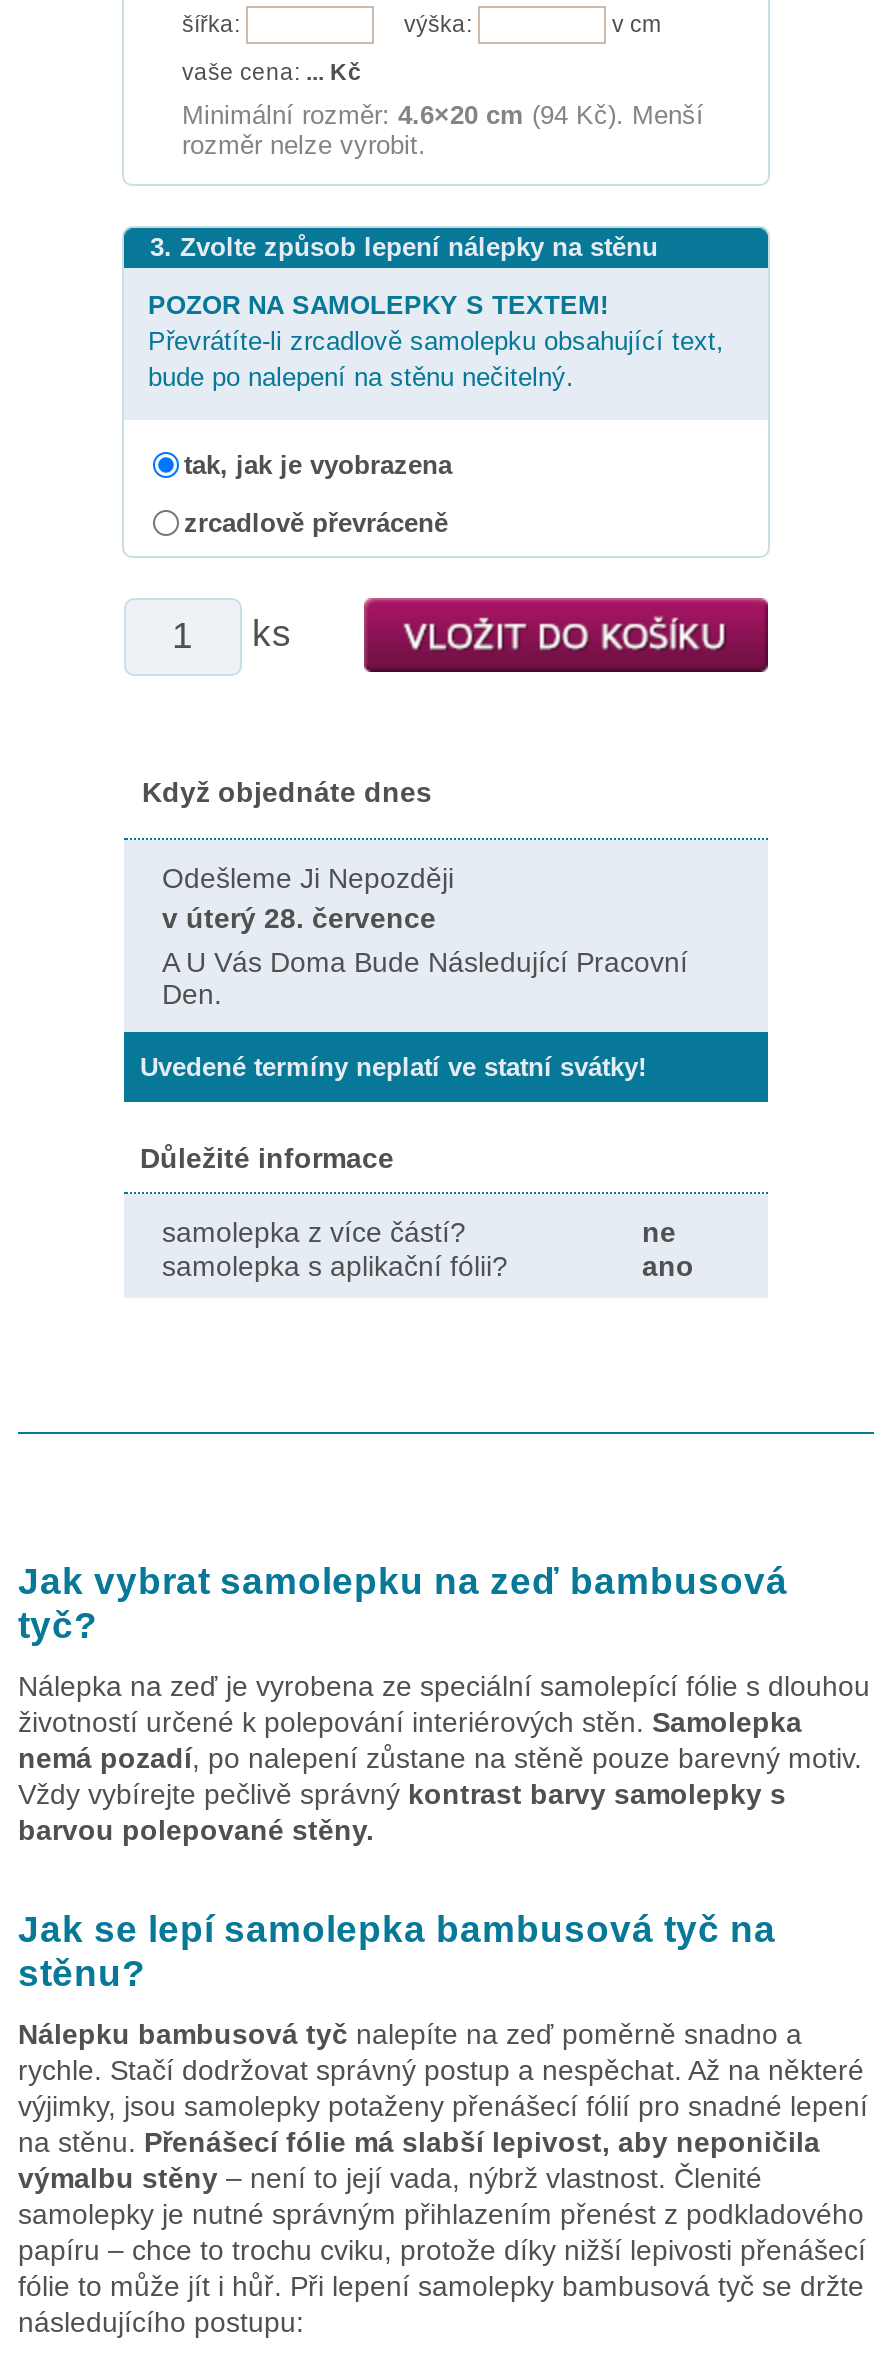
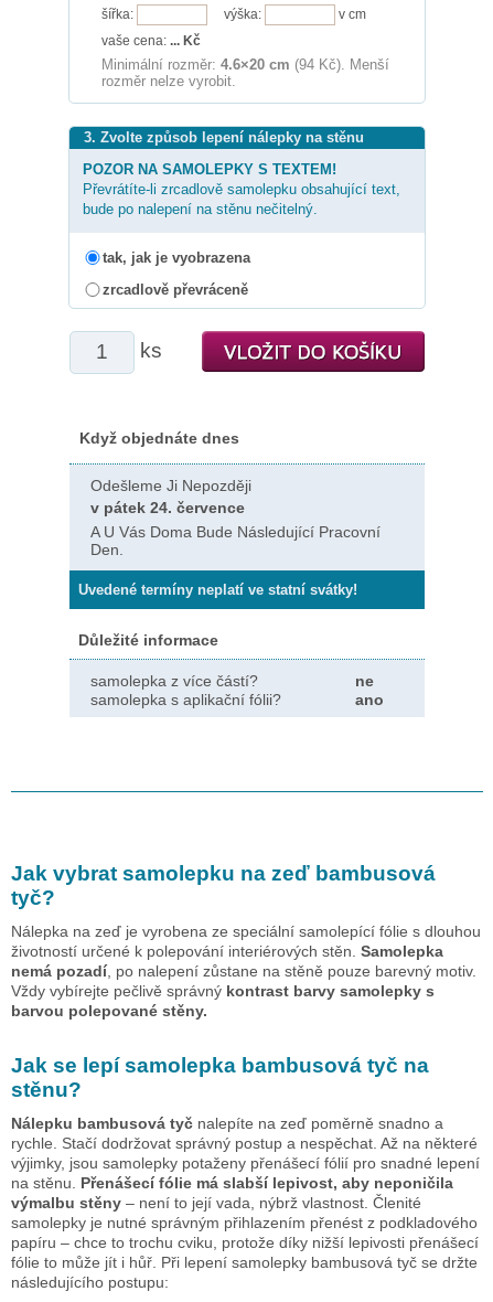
- v úterý 28. července
+ v pátek 24. července
